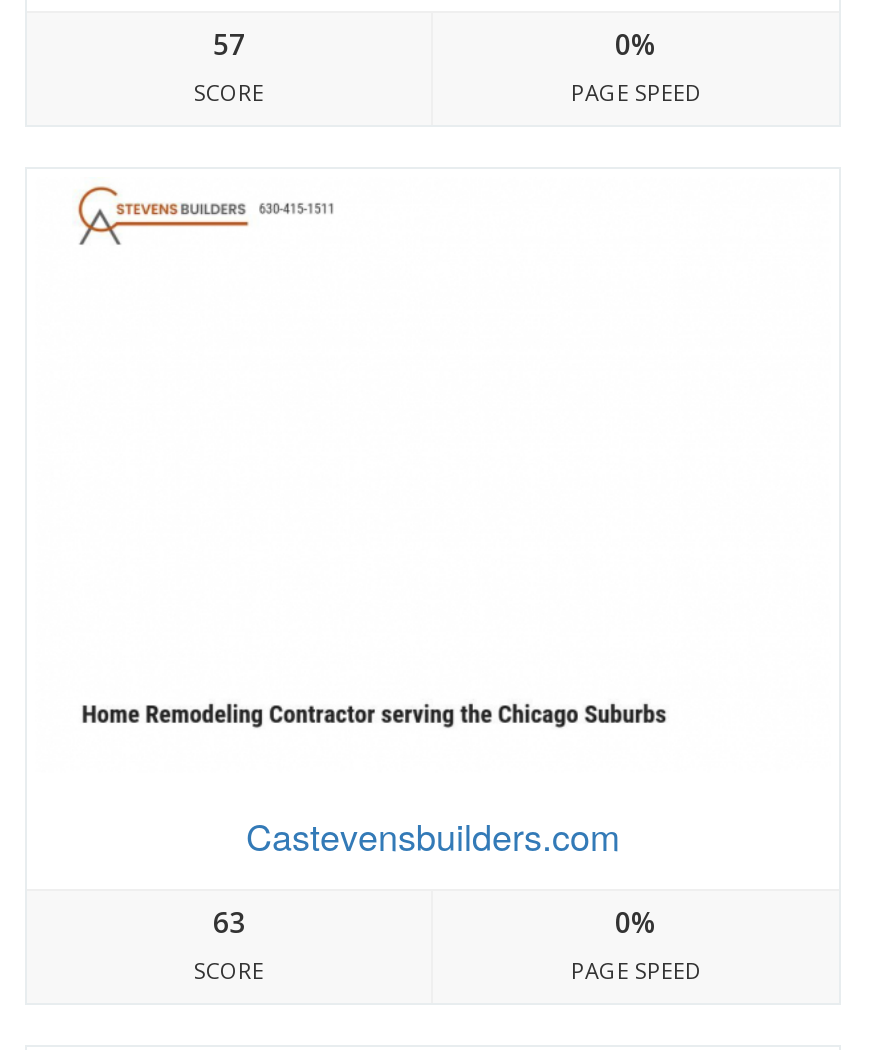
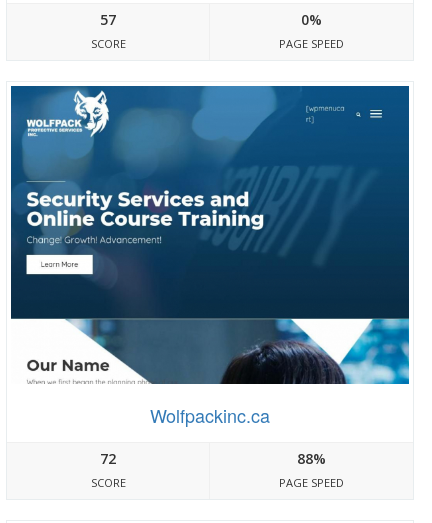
+ [image]

- Castevensbuilders.com
+ Wolfpackinc.ca

- 63
+ 72

- 0%
+ 88%
